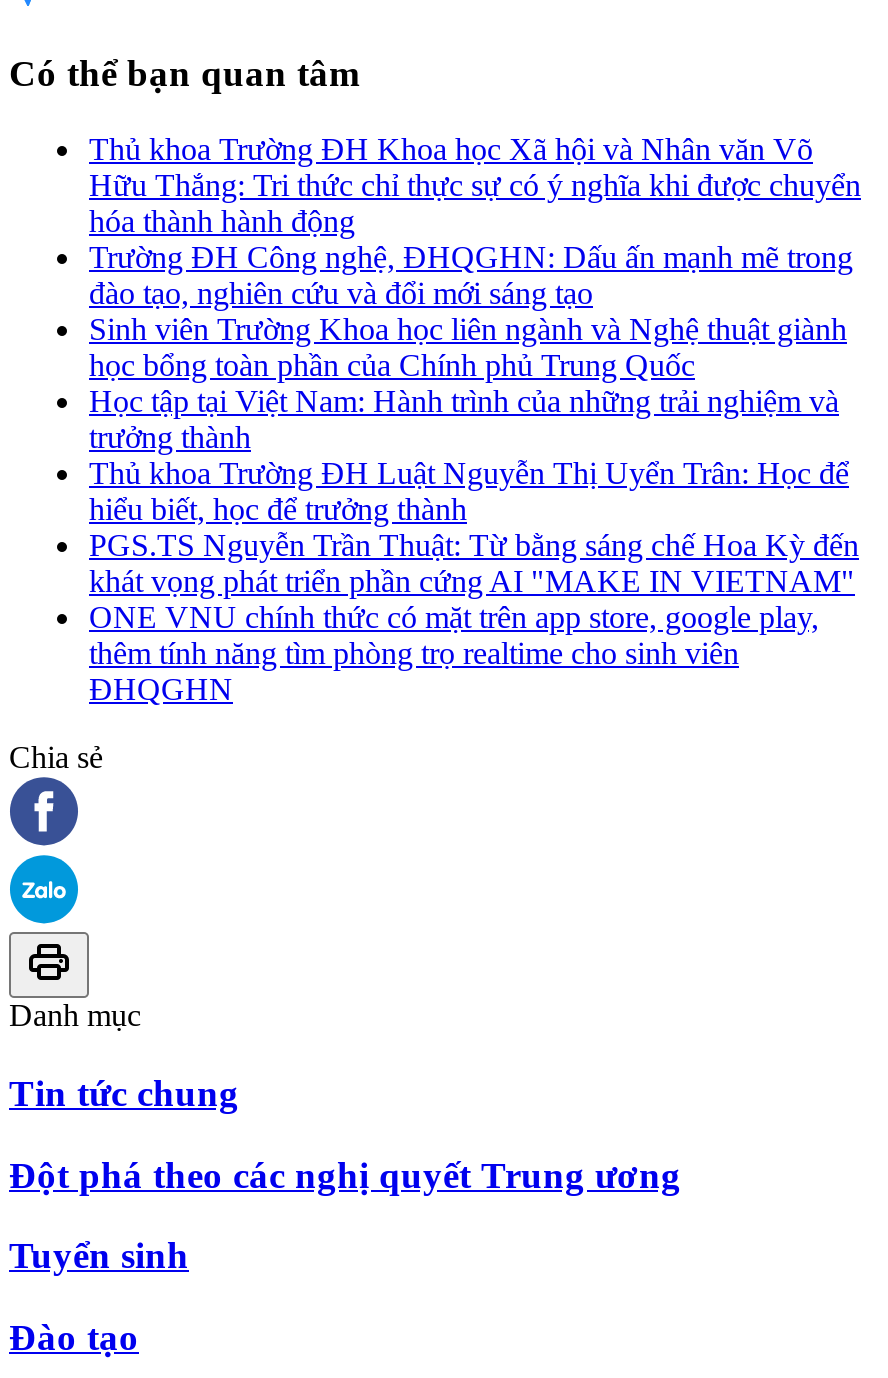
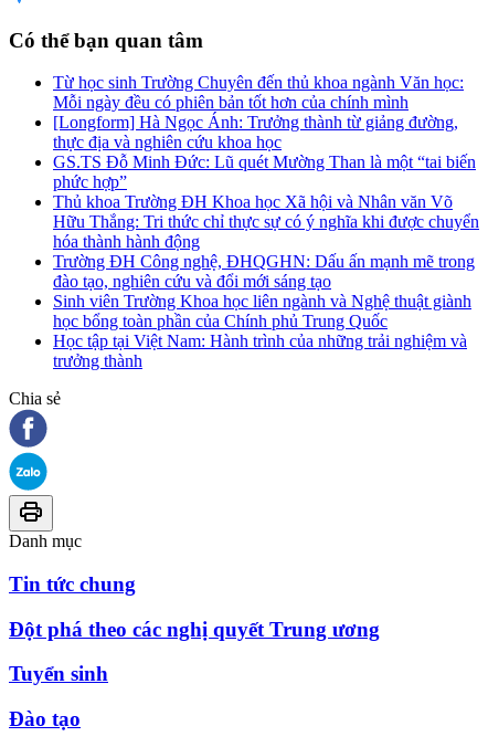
+ Từ học sinh Trường Chuyên đến thủ khoa ngành Văn học:
+ Mỗi ngày đều có phiên bản tốt hơn của chính mình
+ [Longform] Hà Ngọc Ánh: Trưởng thành từ giảng đường,
+ thực địa và nghiên cứu khoa học
+ GS.TS Đỗ Minh Đức: Lũ quét Mường Than là một “tai biến
+ phức hợp”

moved down: Thủ khoa Trường ĐH Khoa học Xã hội và Nhân văn Võ | Hữu Thắng: Tri thức chỉ thực sự có ý nghĩa khi được chuyển | hóa thành hành động | ... | Học tập tại Việt Nam: Hành trình của những trải nghiệm và | trưởng thành

- Thủ khoa Trường ĐH Luật Nguyễn Thị Uyển Trân: Học để
- hiểu biết, học để trưởng thành
- PGS.TS Nguyễn Trần Thuật: Từ bằng sáng chế Hoa Kỳ đến
- khát vọng phát triển phần cứng AI "MAKE IN VIETNAM"
- ONE VNU chính thức có mặt trên app store, google play,
- thêm tính năng tìm phòng trọ realtime cho sinh viên
- ĐHQGHN
